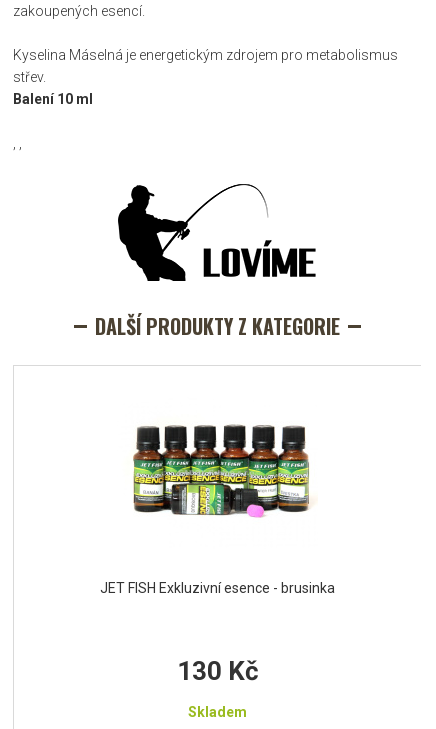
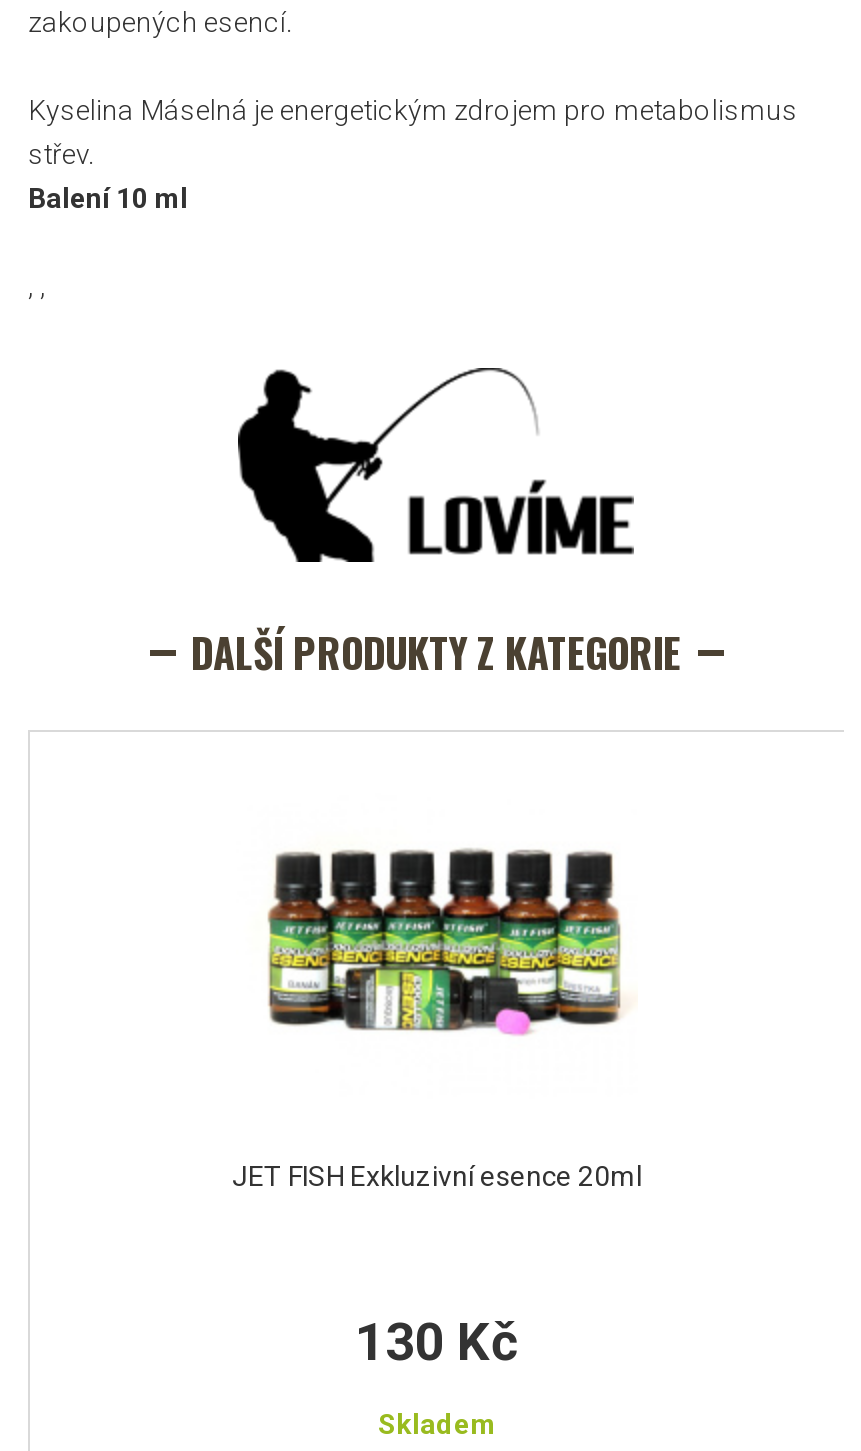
- JET FISH Exkluzivní esence - brusinka
+ JET FISH Exkluzivní esence 20ml
